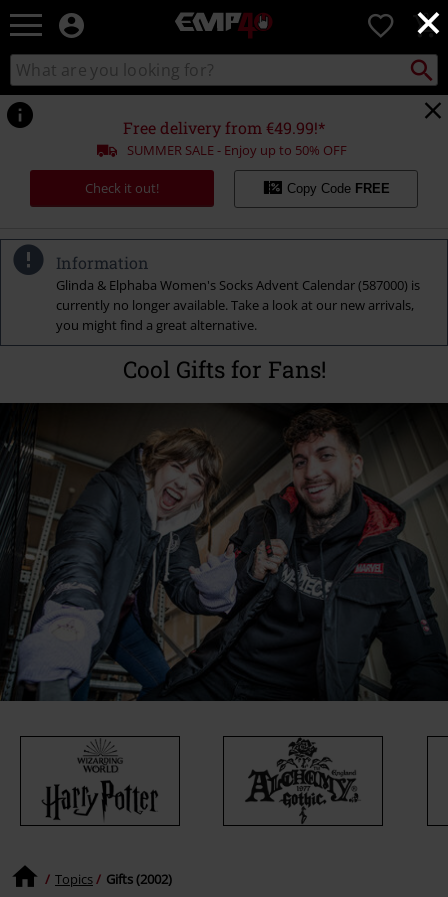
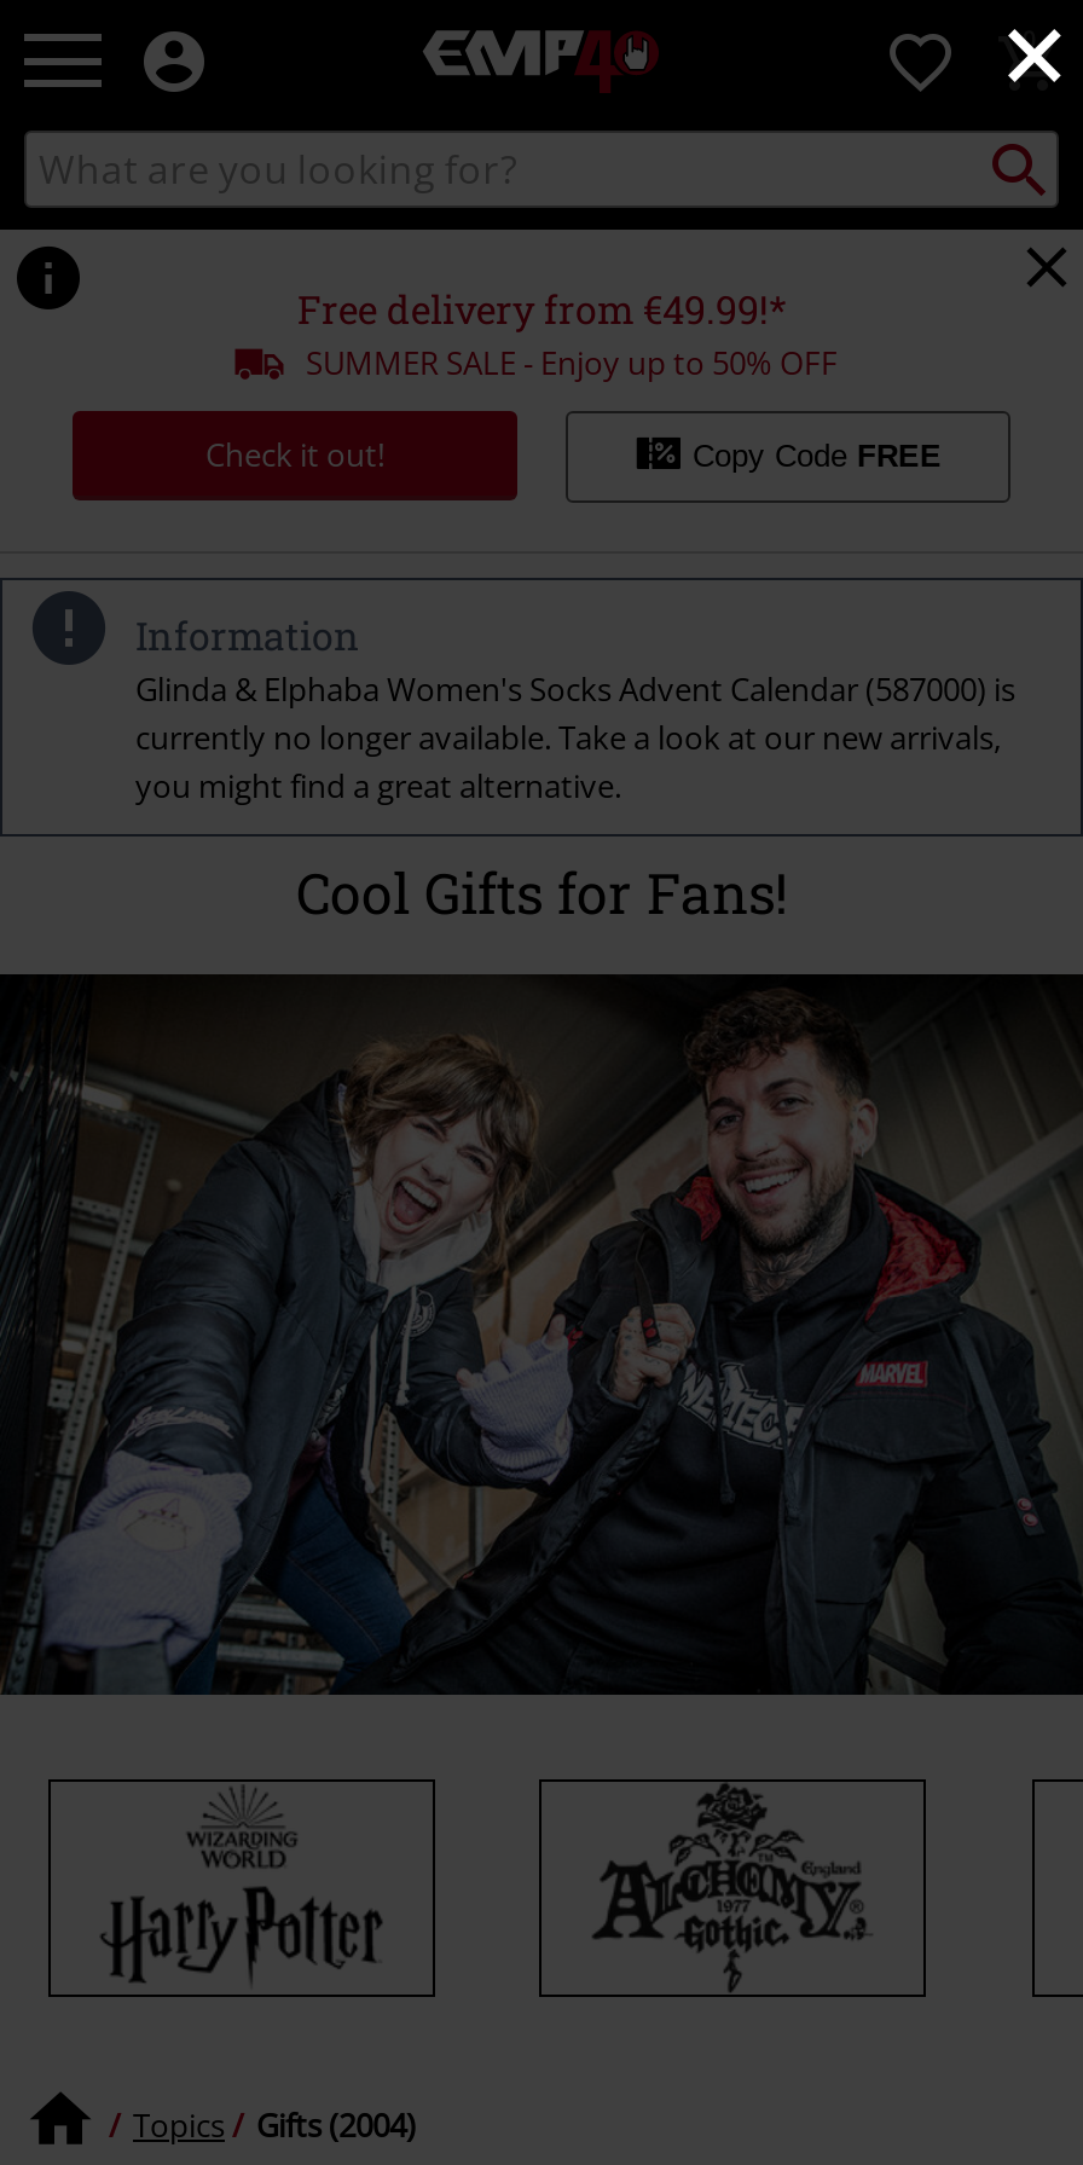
- Topics Gifts (2002)
+ Topics Gifts (2004)
